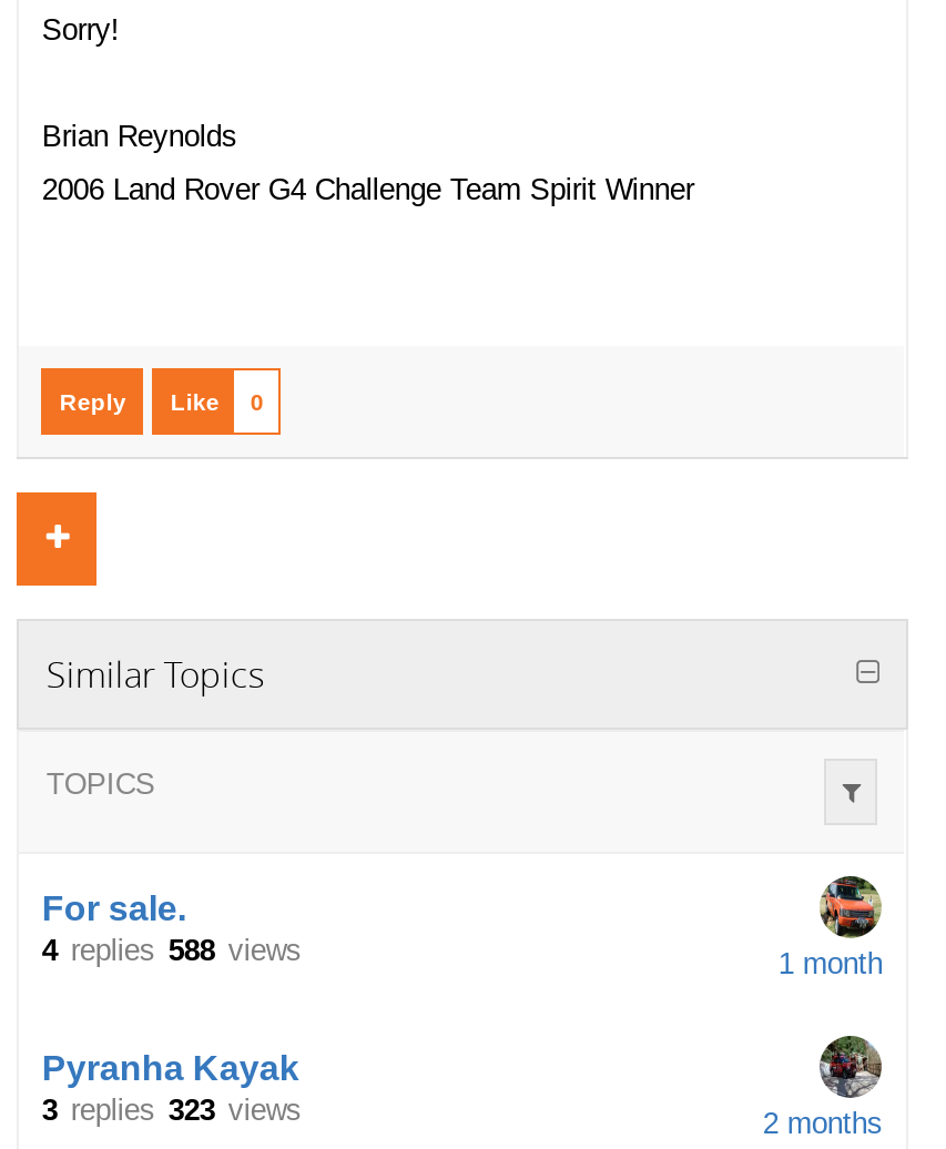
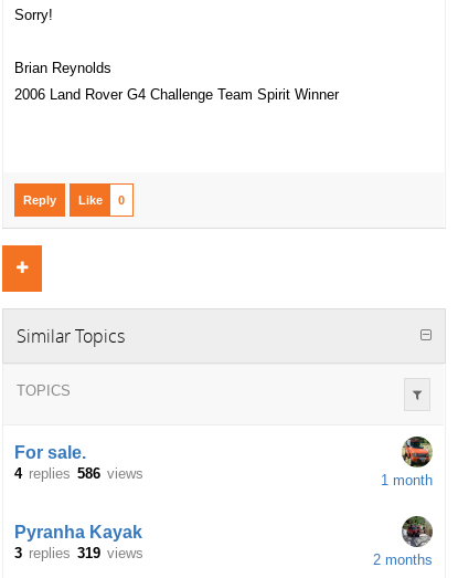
- 4 replies 588 views
+ 4 replies 586 views

- 3 replies 323 views
+ 3 replies 319 views
